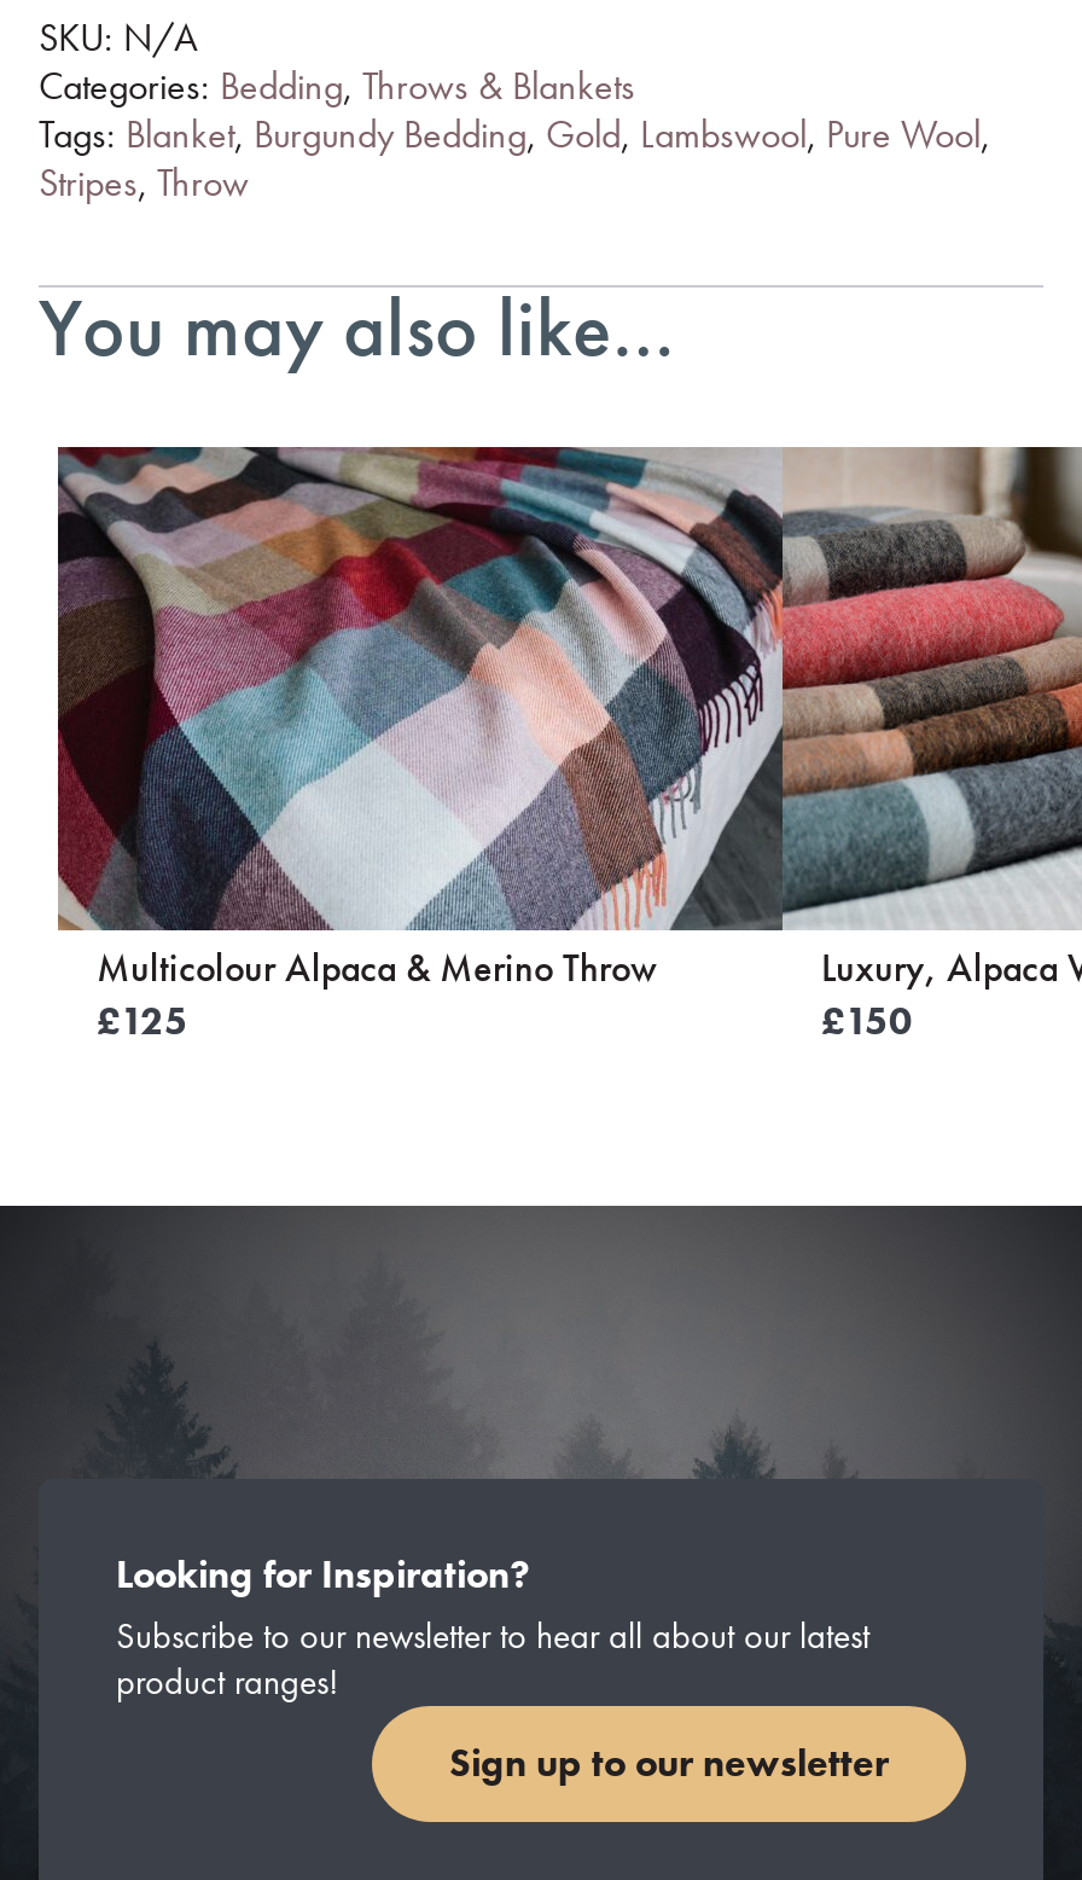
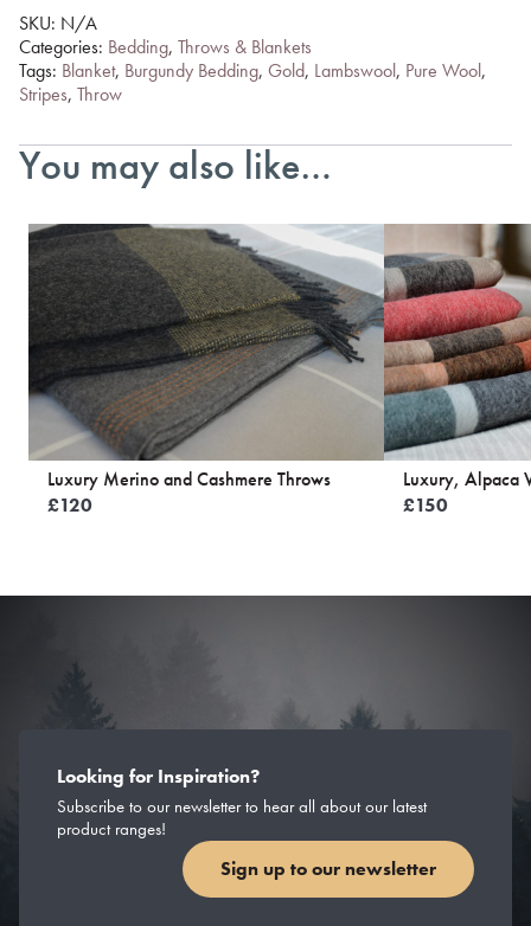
- [image]
- Multicolour Alpaca & Merino Throw
- £125
+ [image]
+ Luxury Merino and Cashmere Throws
+ £120
